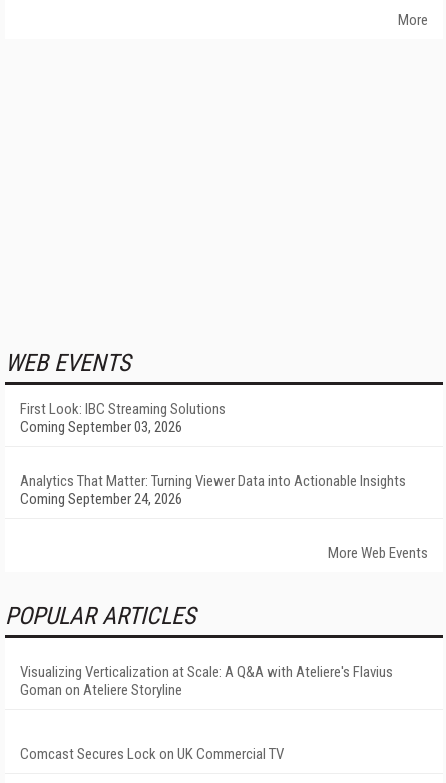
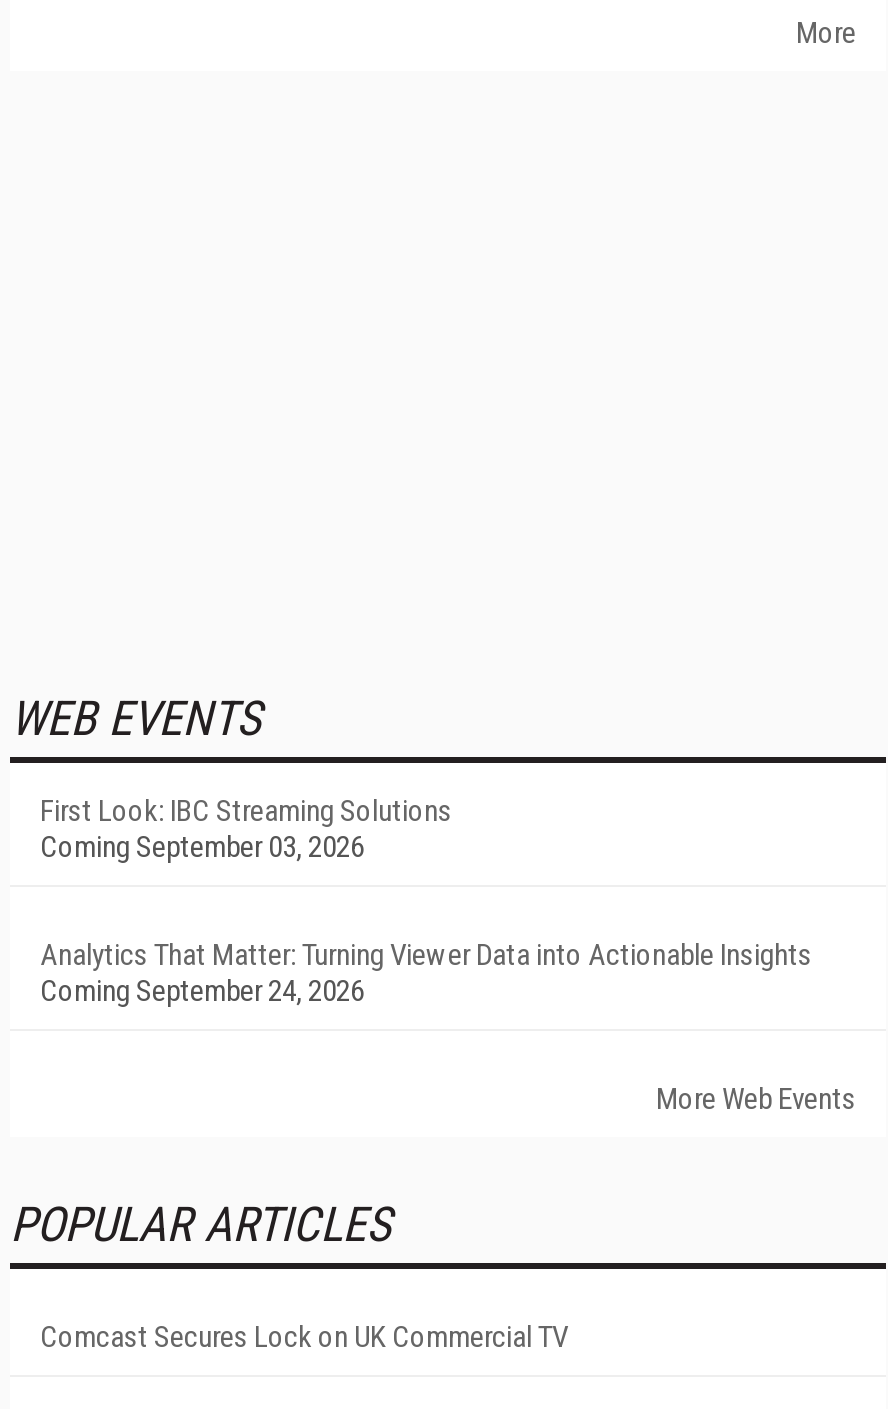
- Visualizing Verticalization at Scale: A Q&A with Ateliere's Flavius
- Goman on Ateliere Storyline
